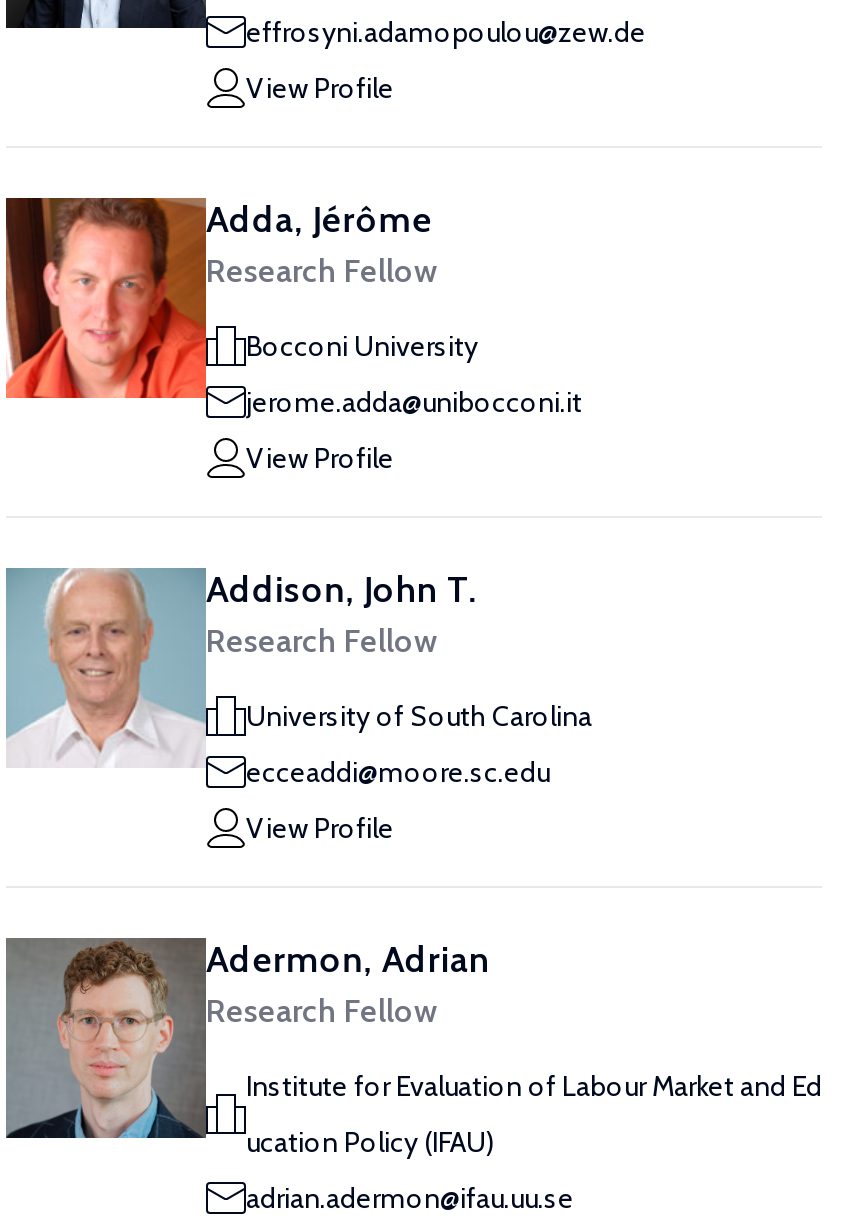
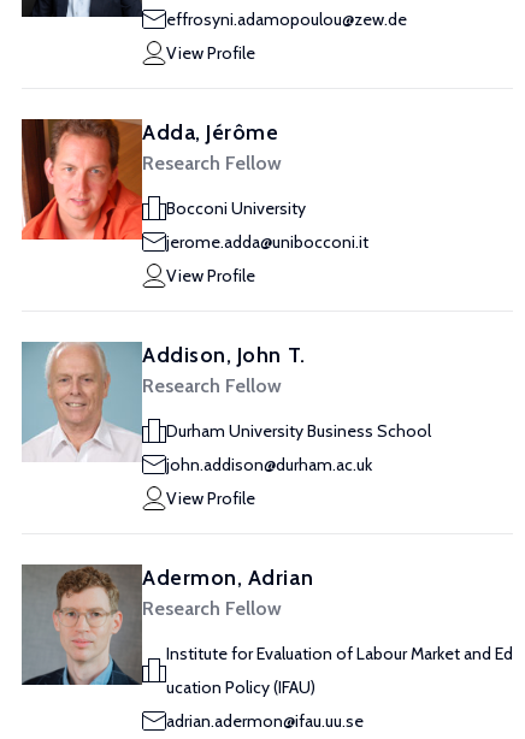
- University of South Carolina
+ Durham University Business School

- ecceaddi@moore.sc.edu
+ john.addison@durham.ac.uk
